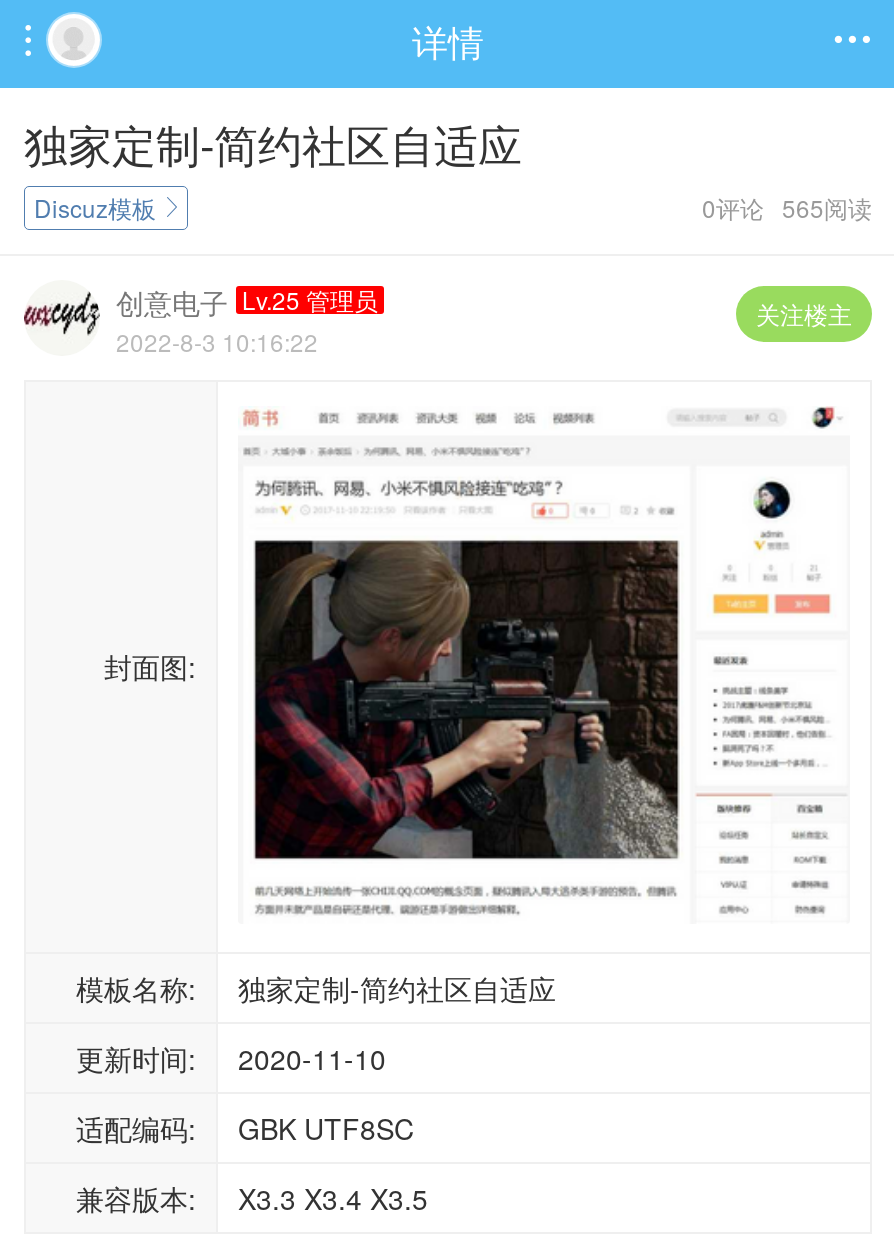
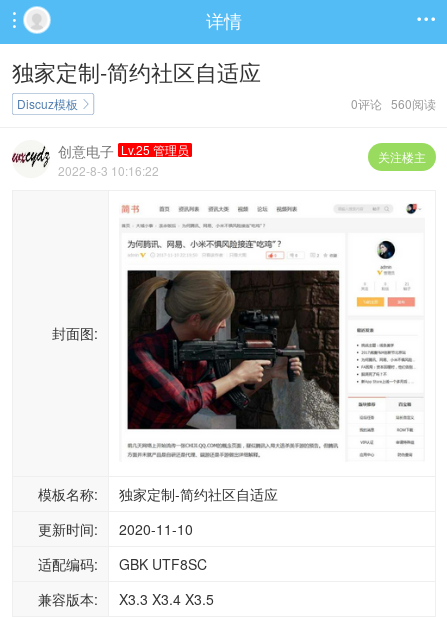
- 0评论 565阅读
+ 0评论 560阅读
